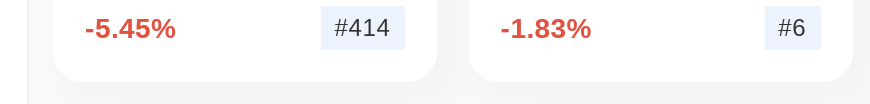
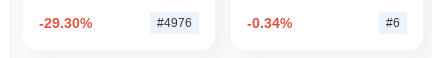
- -5.45%
- #414
+ -29.30%
+ #4976

- -1.83%
+ -0.34%
